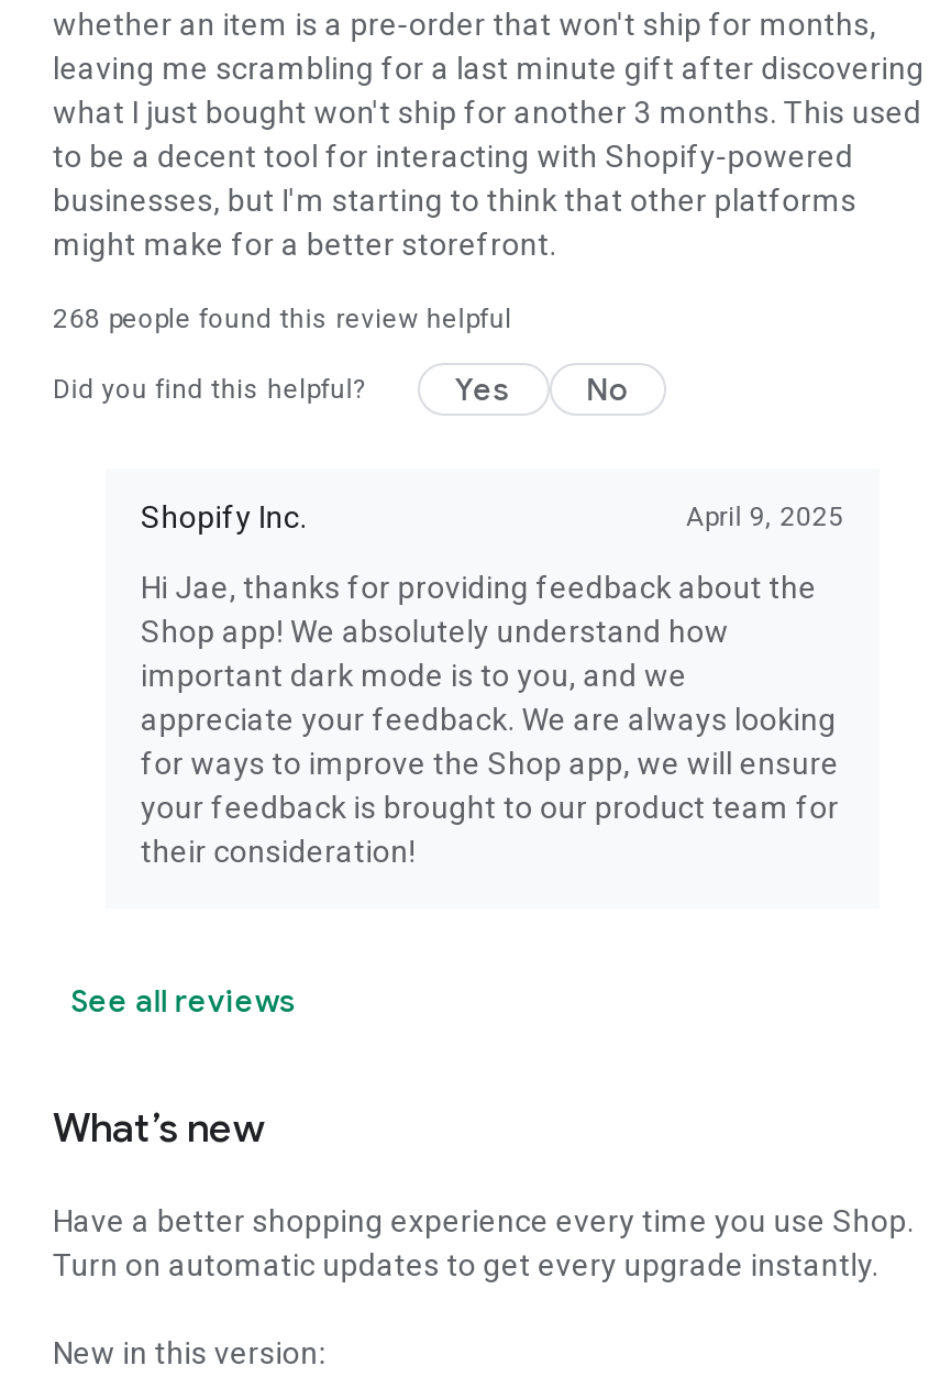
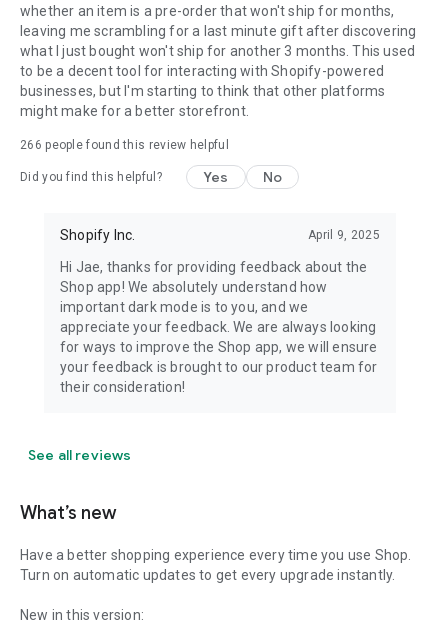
- 268 people found this review helpful
+ 266 people found this review helpful
